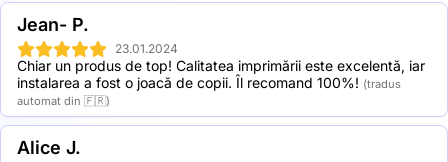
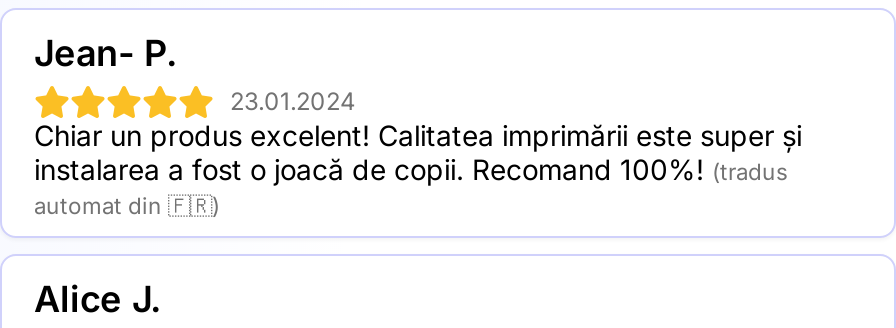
- Chiar un produs de top! Calitatea imprimării este excelentă, iar
- instalarea a fost o joacă de copii. Îl recomand 100%! (tradus
+ Chiar un produs excelent! Calitatea imprimării este super și
+ instalarea a fost o joacă de copii. Recomand 100%! (tradus
